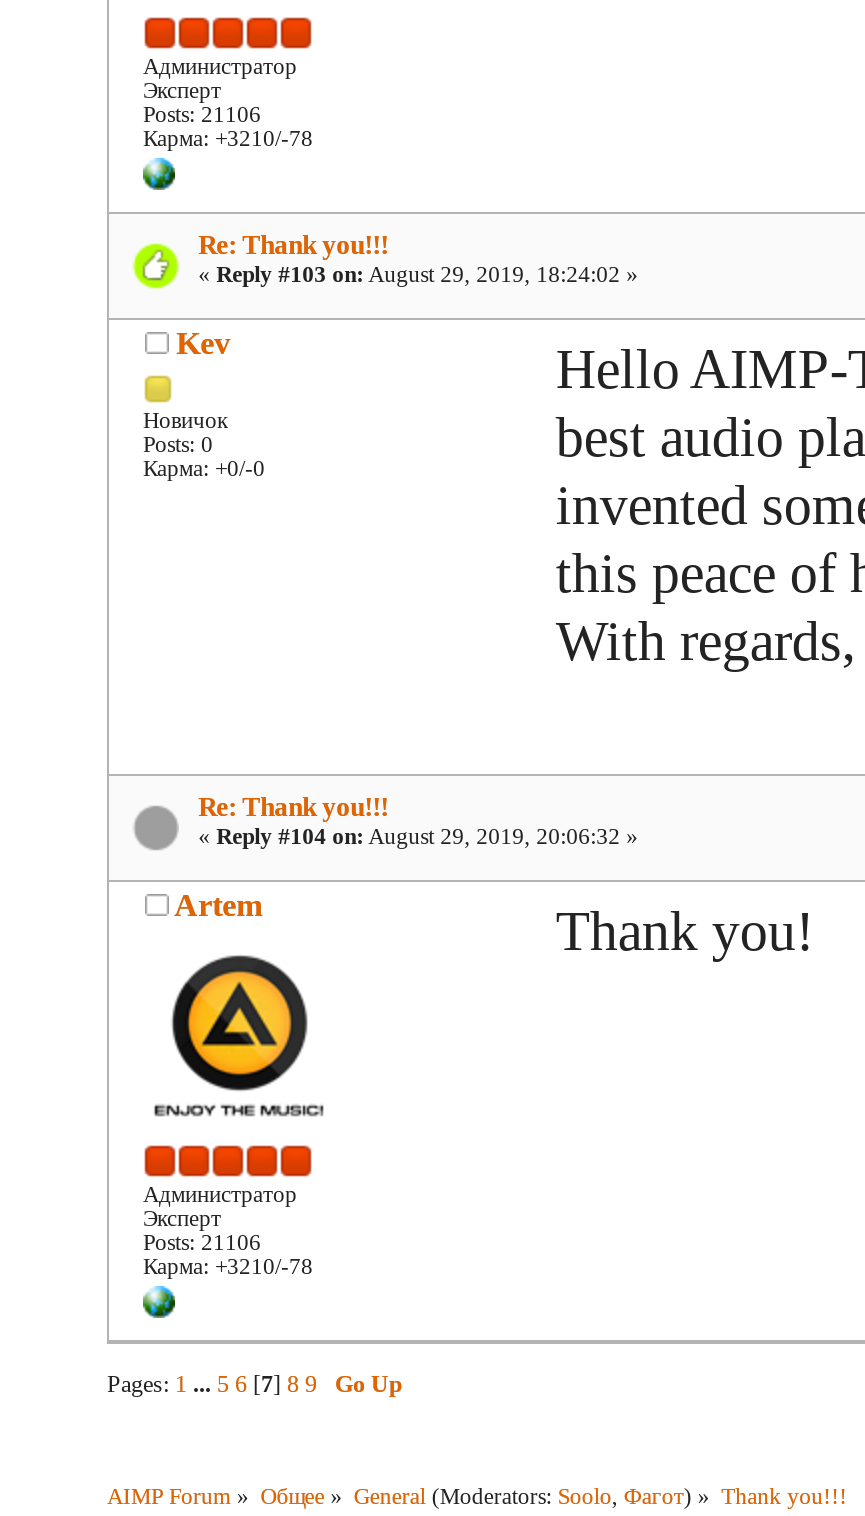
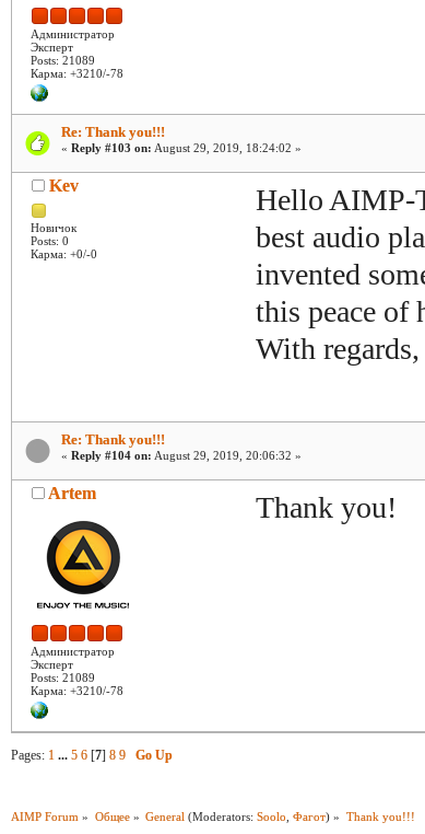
- Posts: 21106
+ Posts: 21089

- Posts: 21106
+ Posts: 21089
